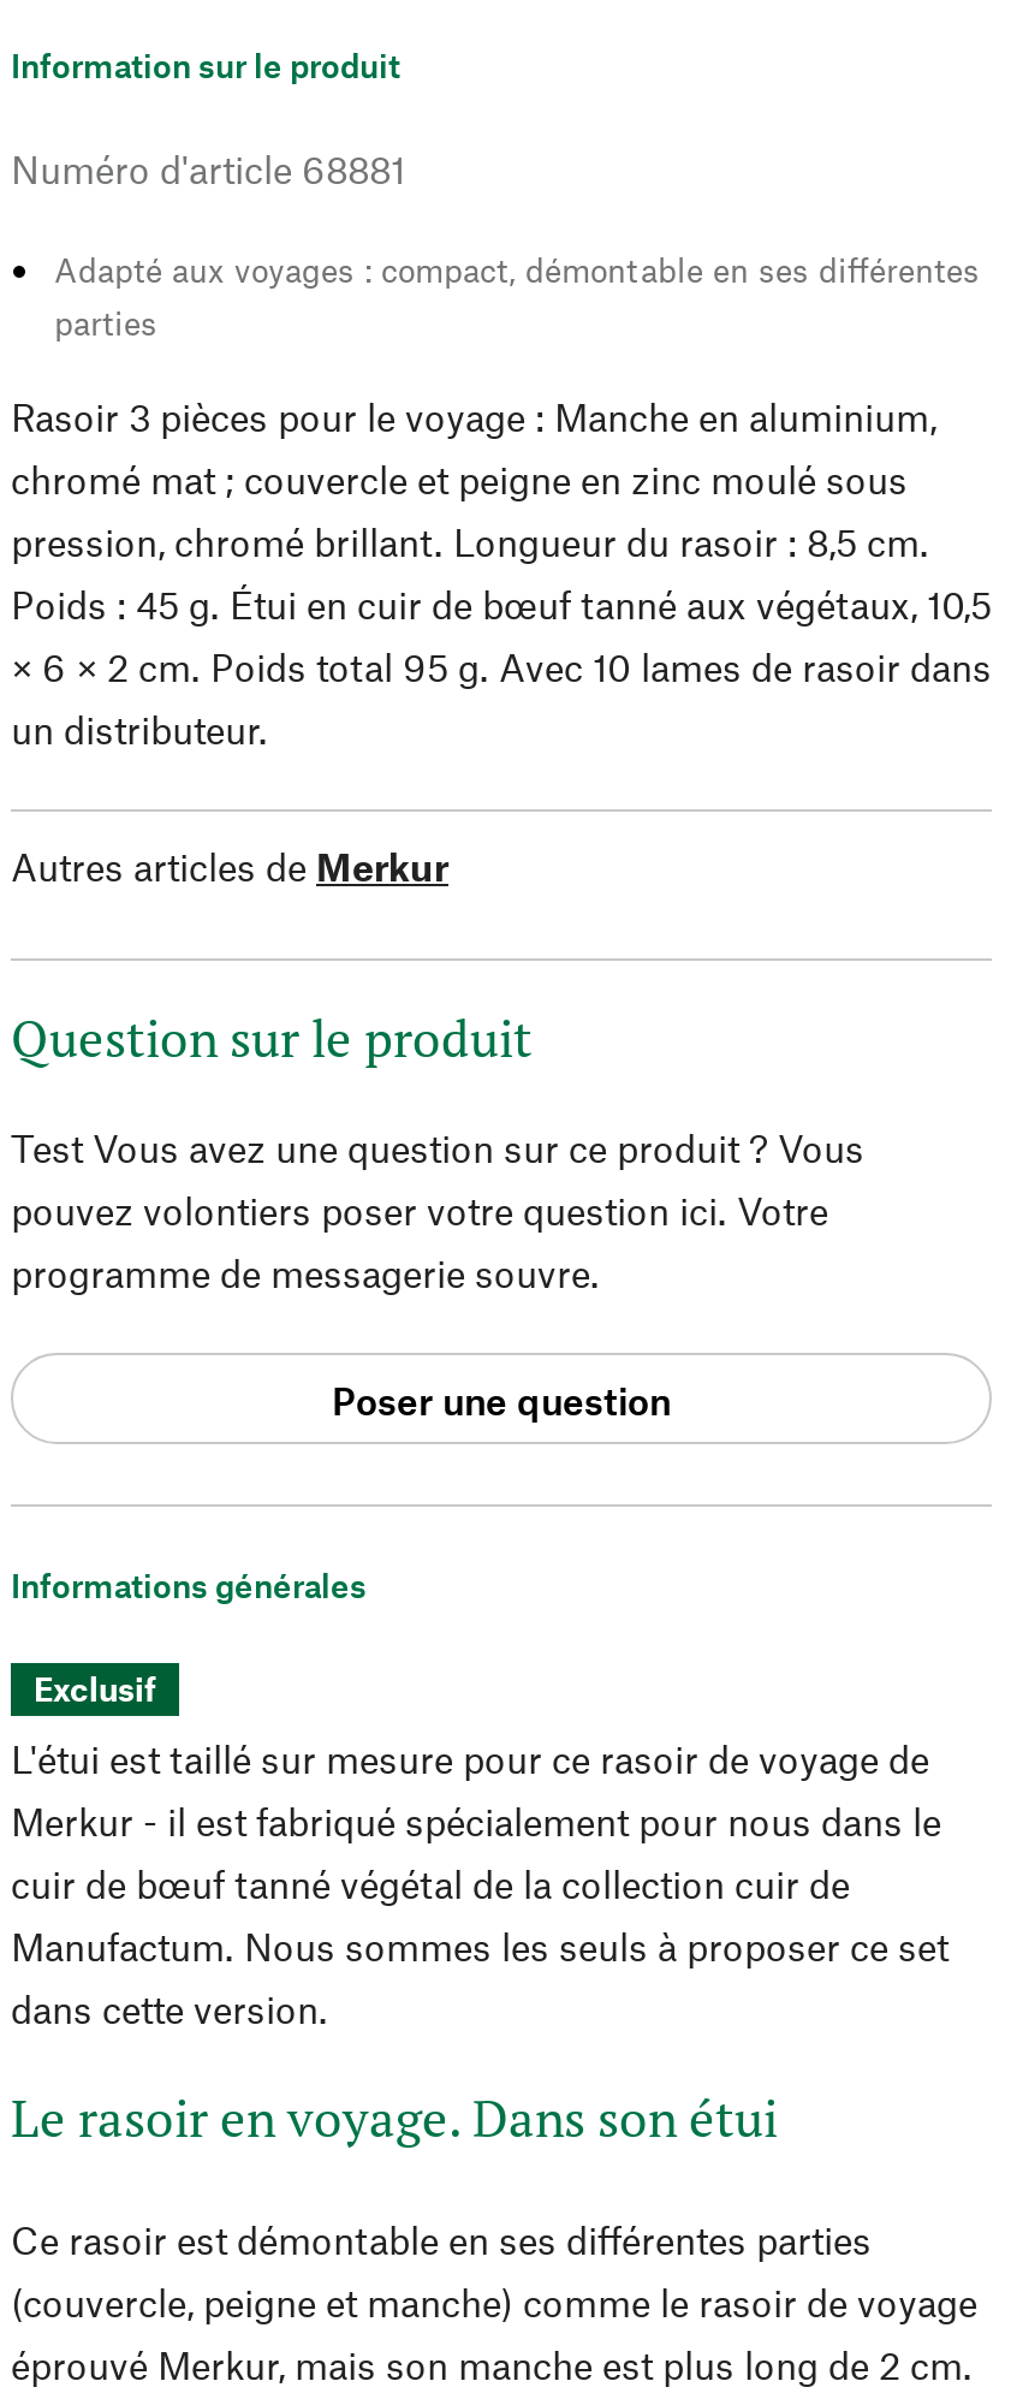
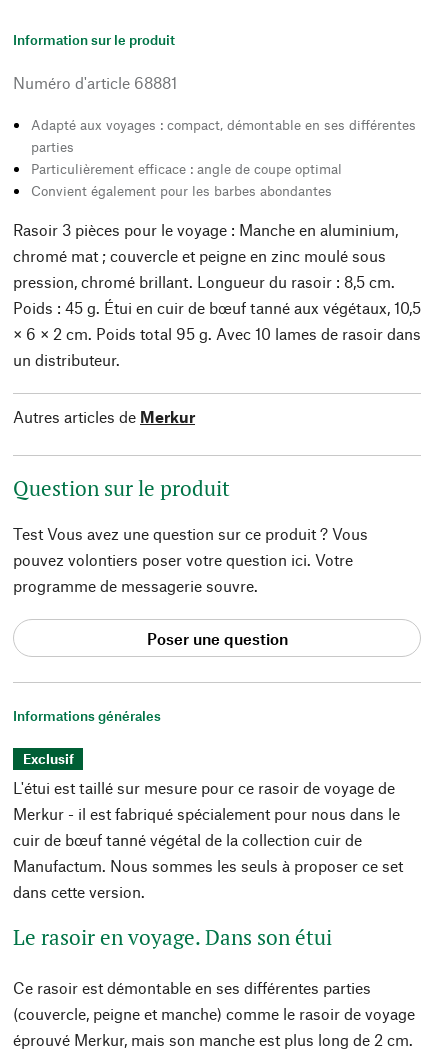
+ Particulièrement efficace : angle de coupe optimal
+ Convient également pour les barbes abondantes
